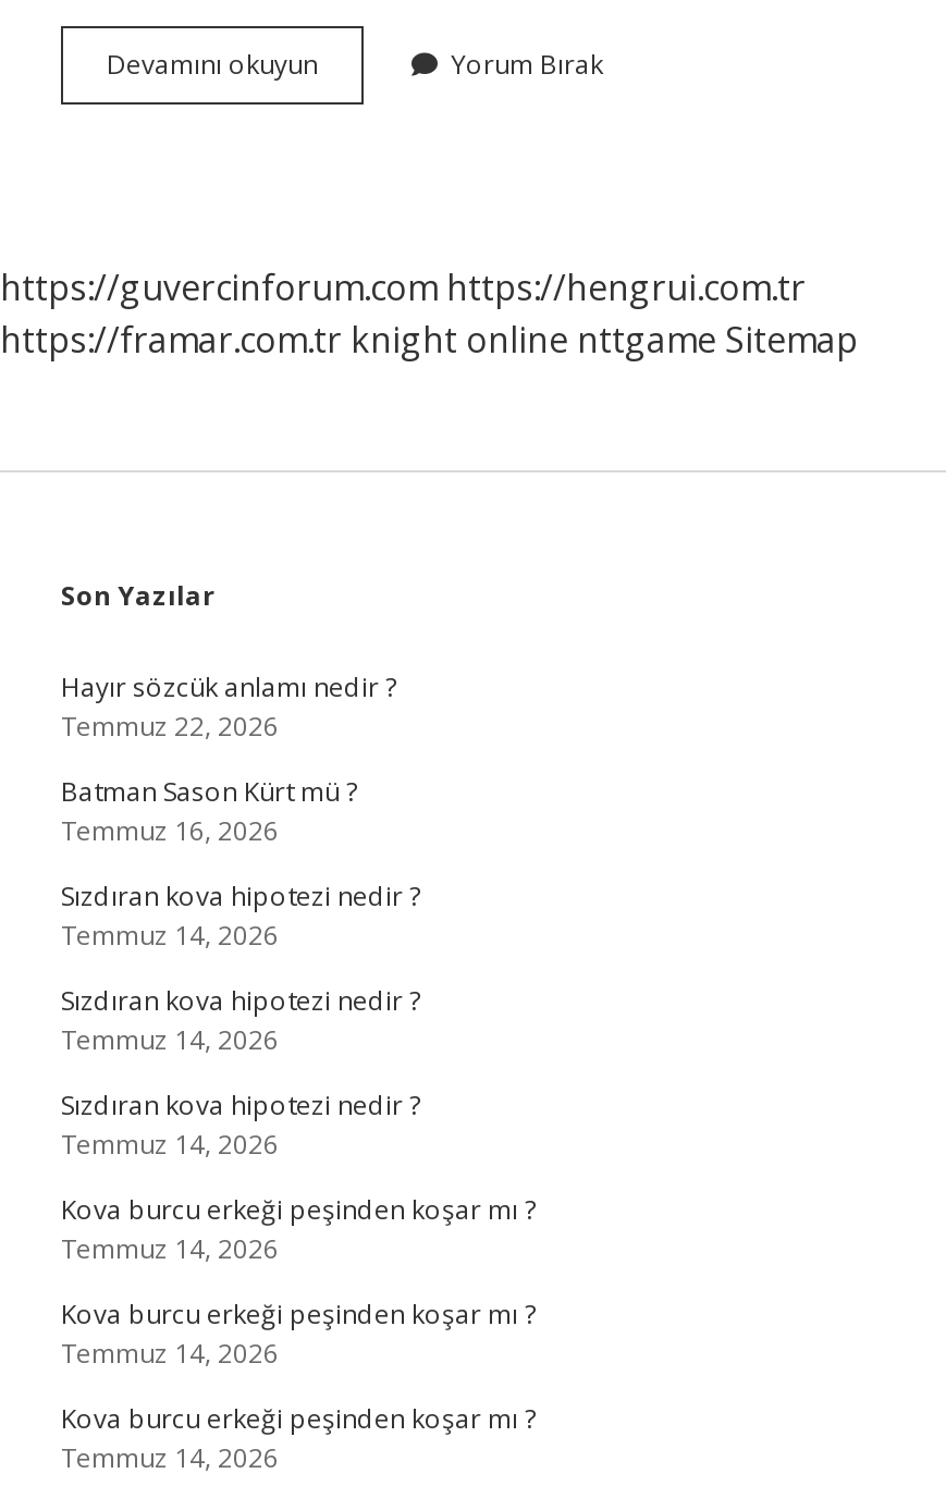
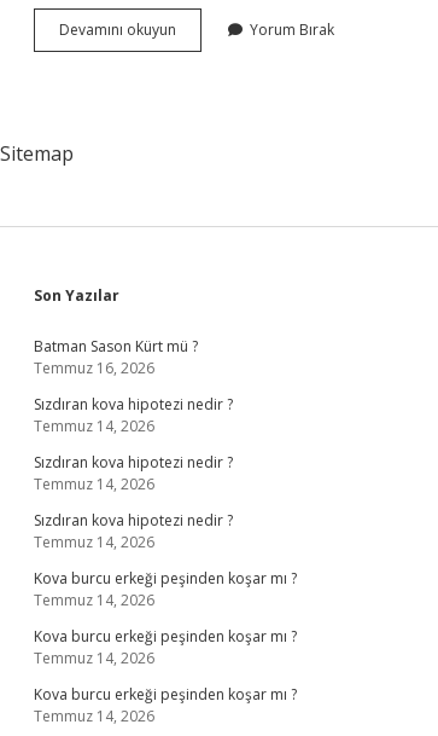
- https://guvercinforum.com https://hengrui.com.tr
- https://framar.com.tr knight online nttgame Sitemap
+ Sitemap

- Hayır sözcük anlamı nedir ?
- Temmuz 22, 2026
